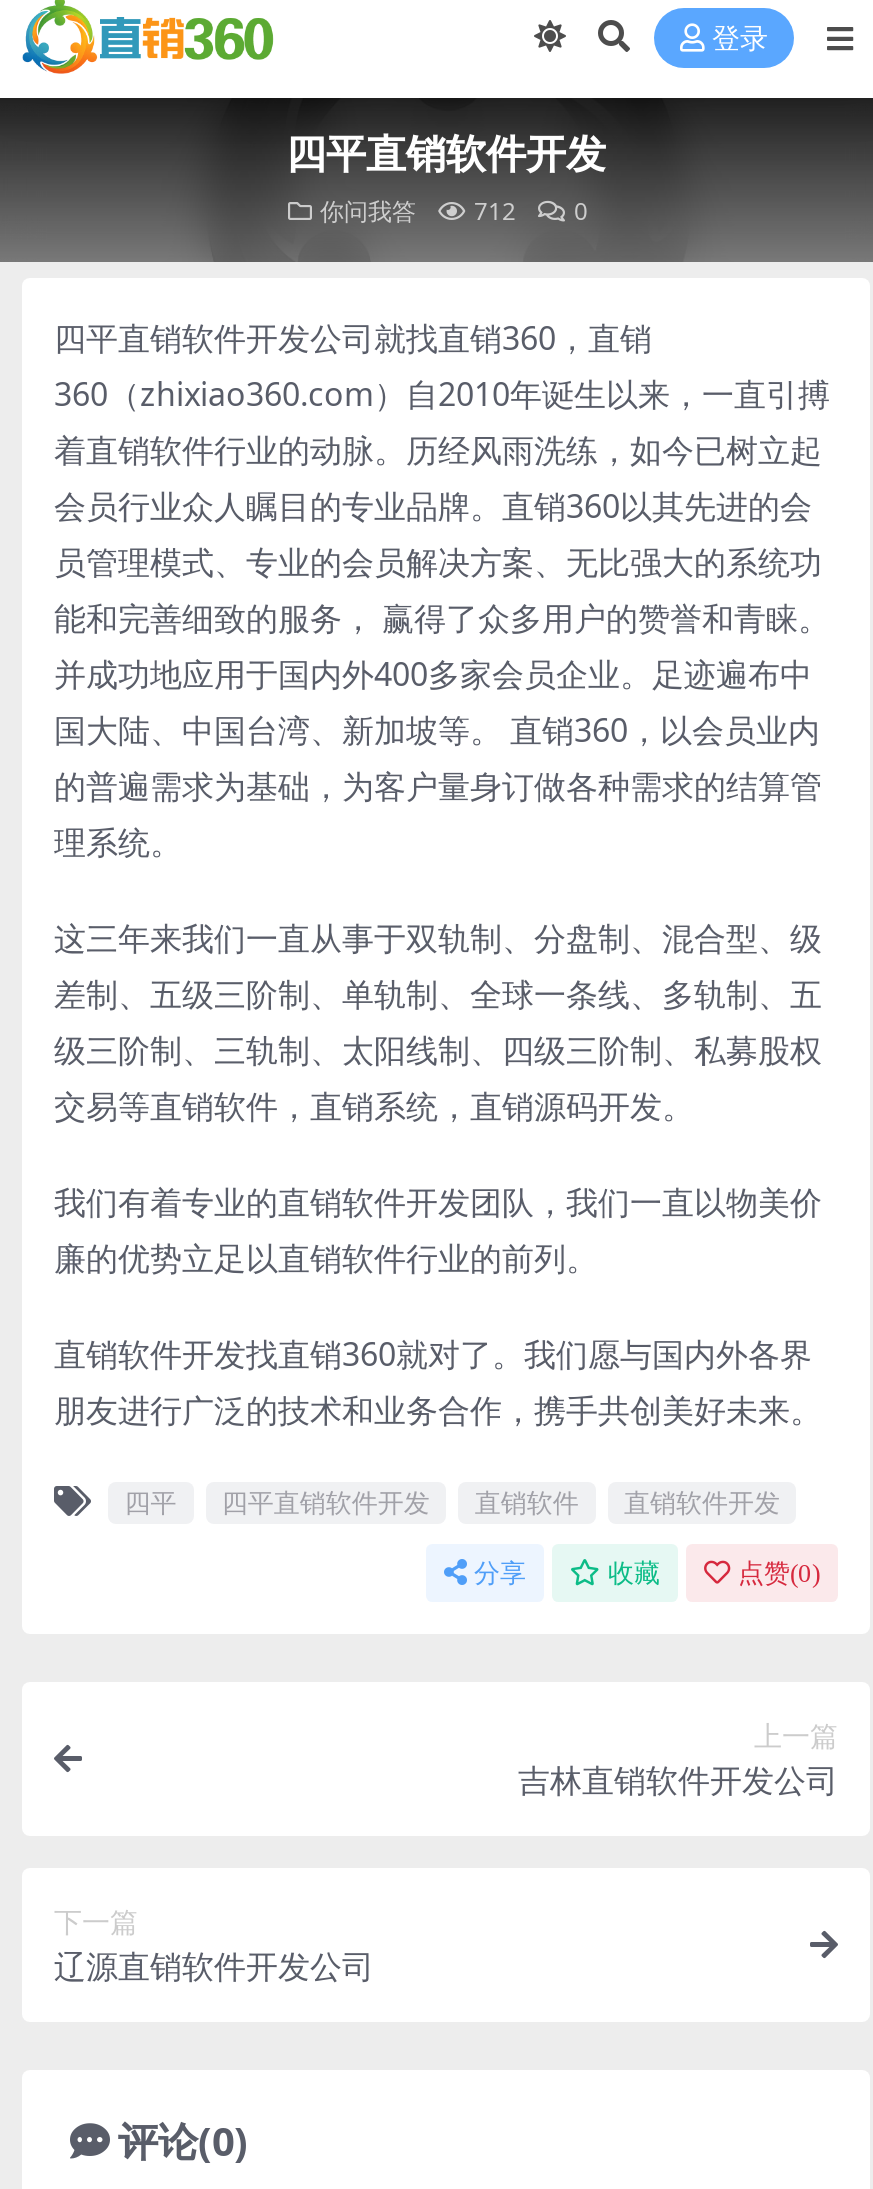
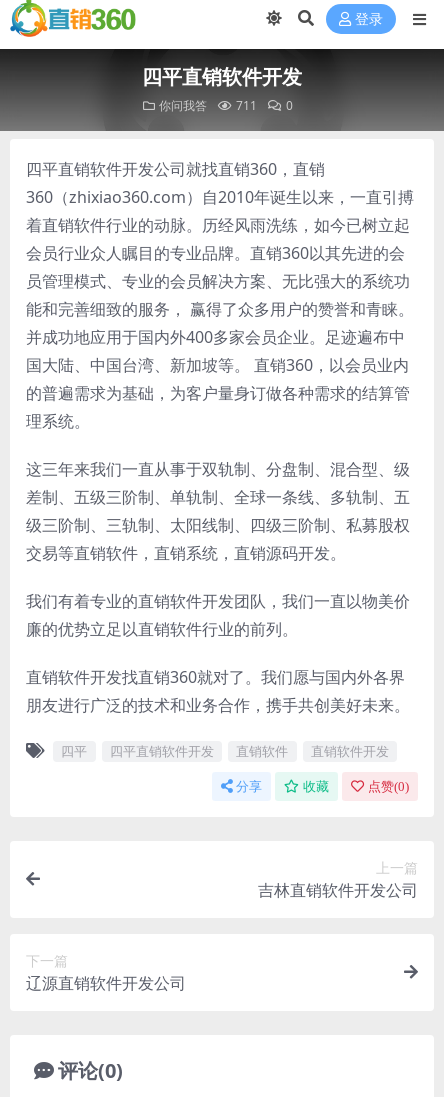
- 你问我答 712 0
+ 你问我答 711 0
